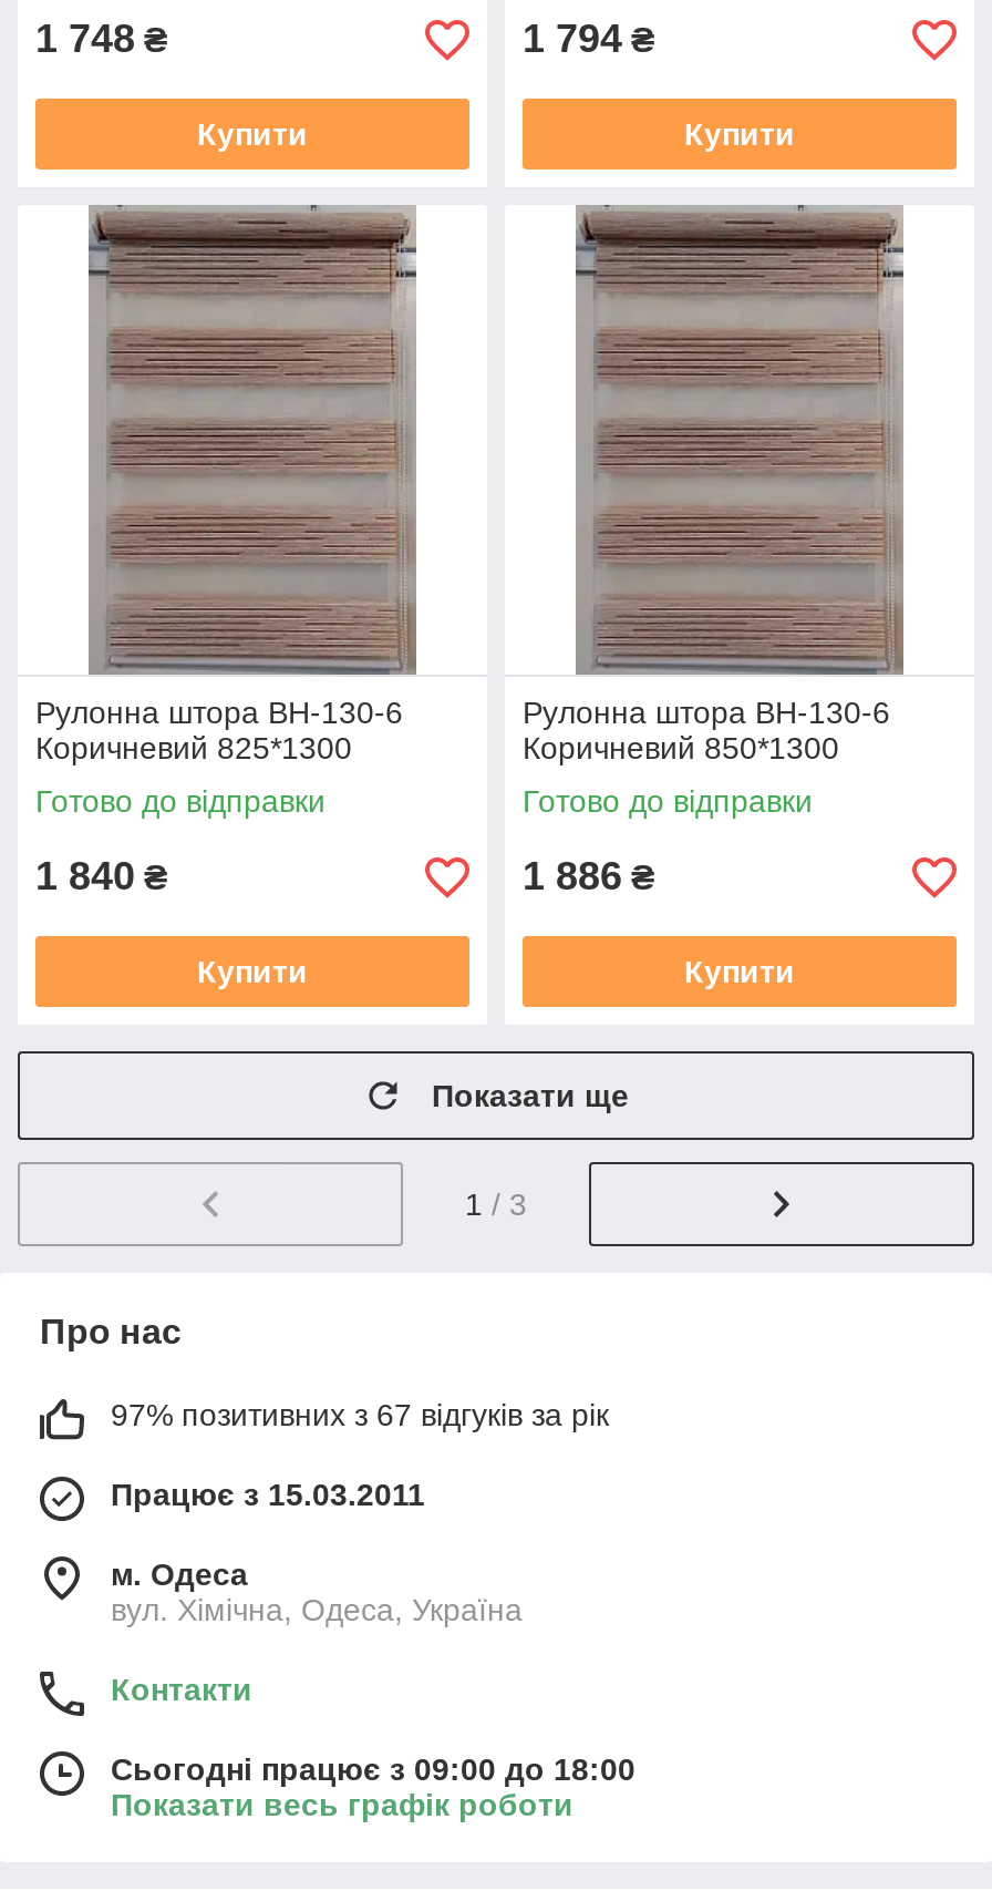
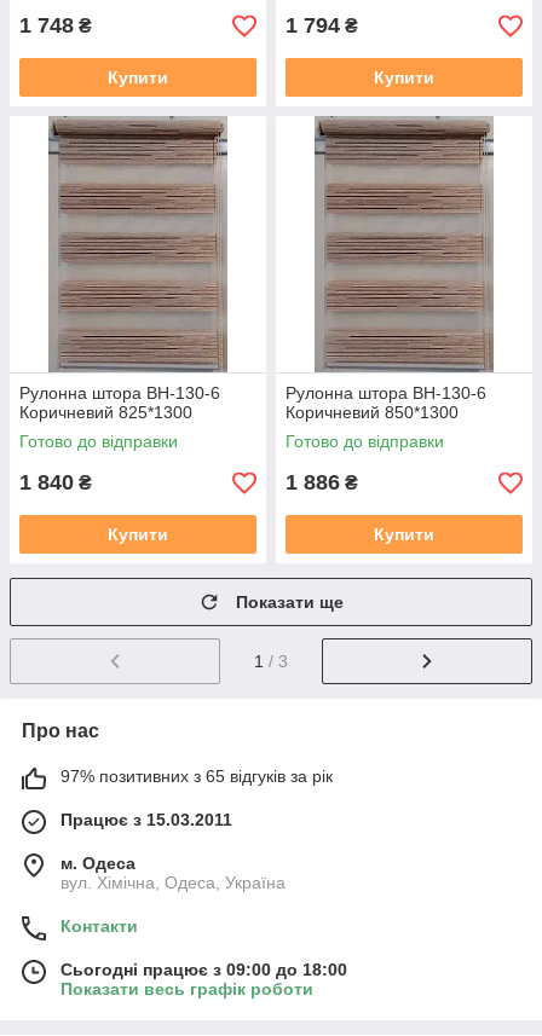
- 97% позитивних з 67 відгуків за рік
+ 97% позитивних з 65 відгуків за рік
